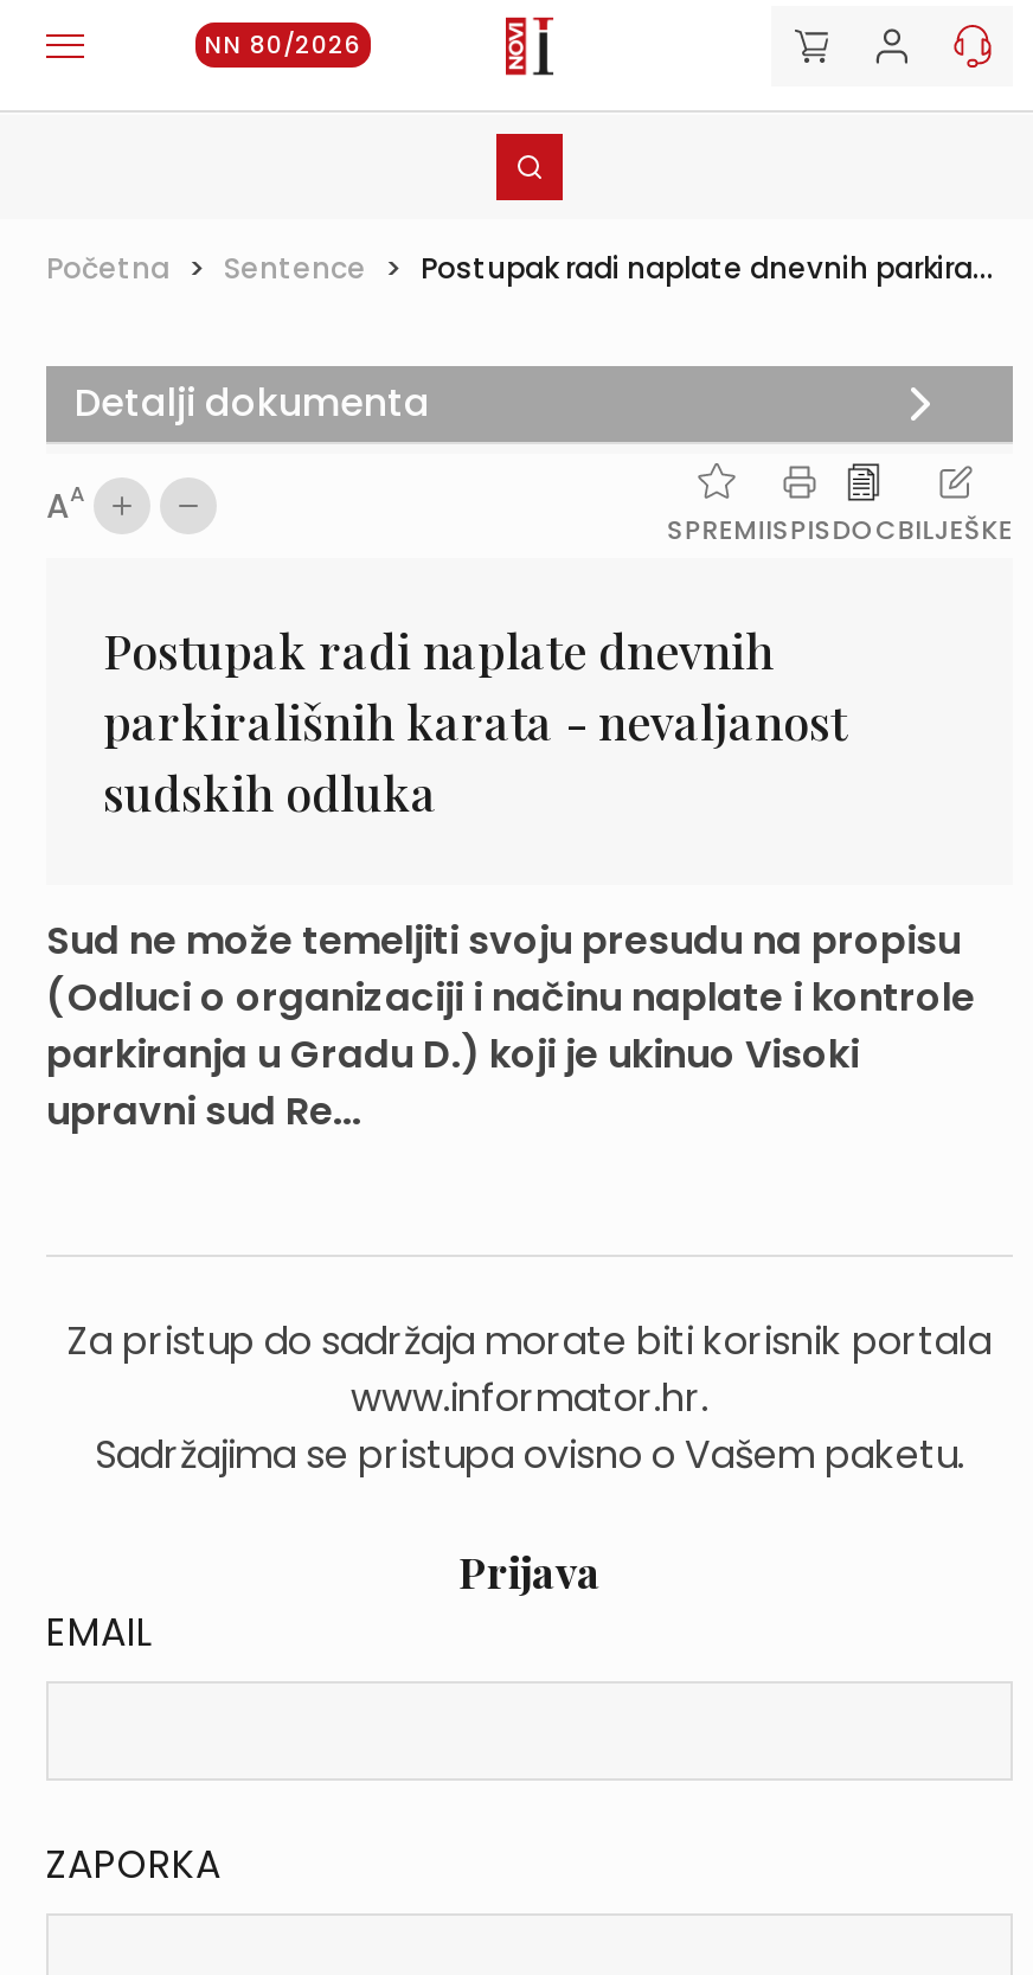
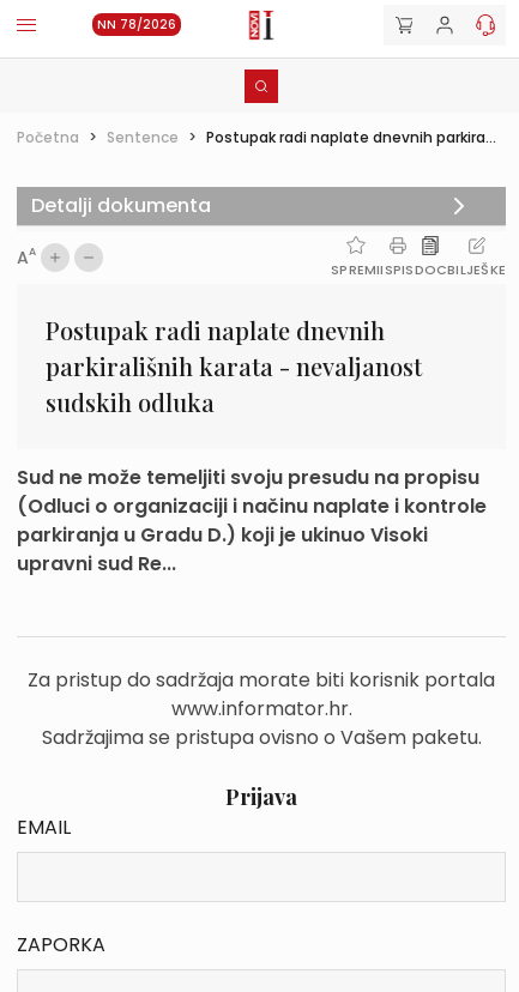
- NN 80/2026
+ NN 78/2026
